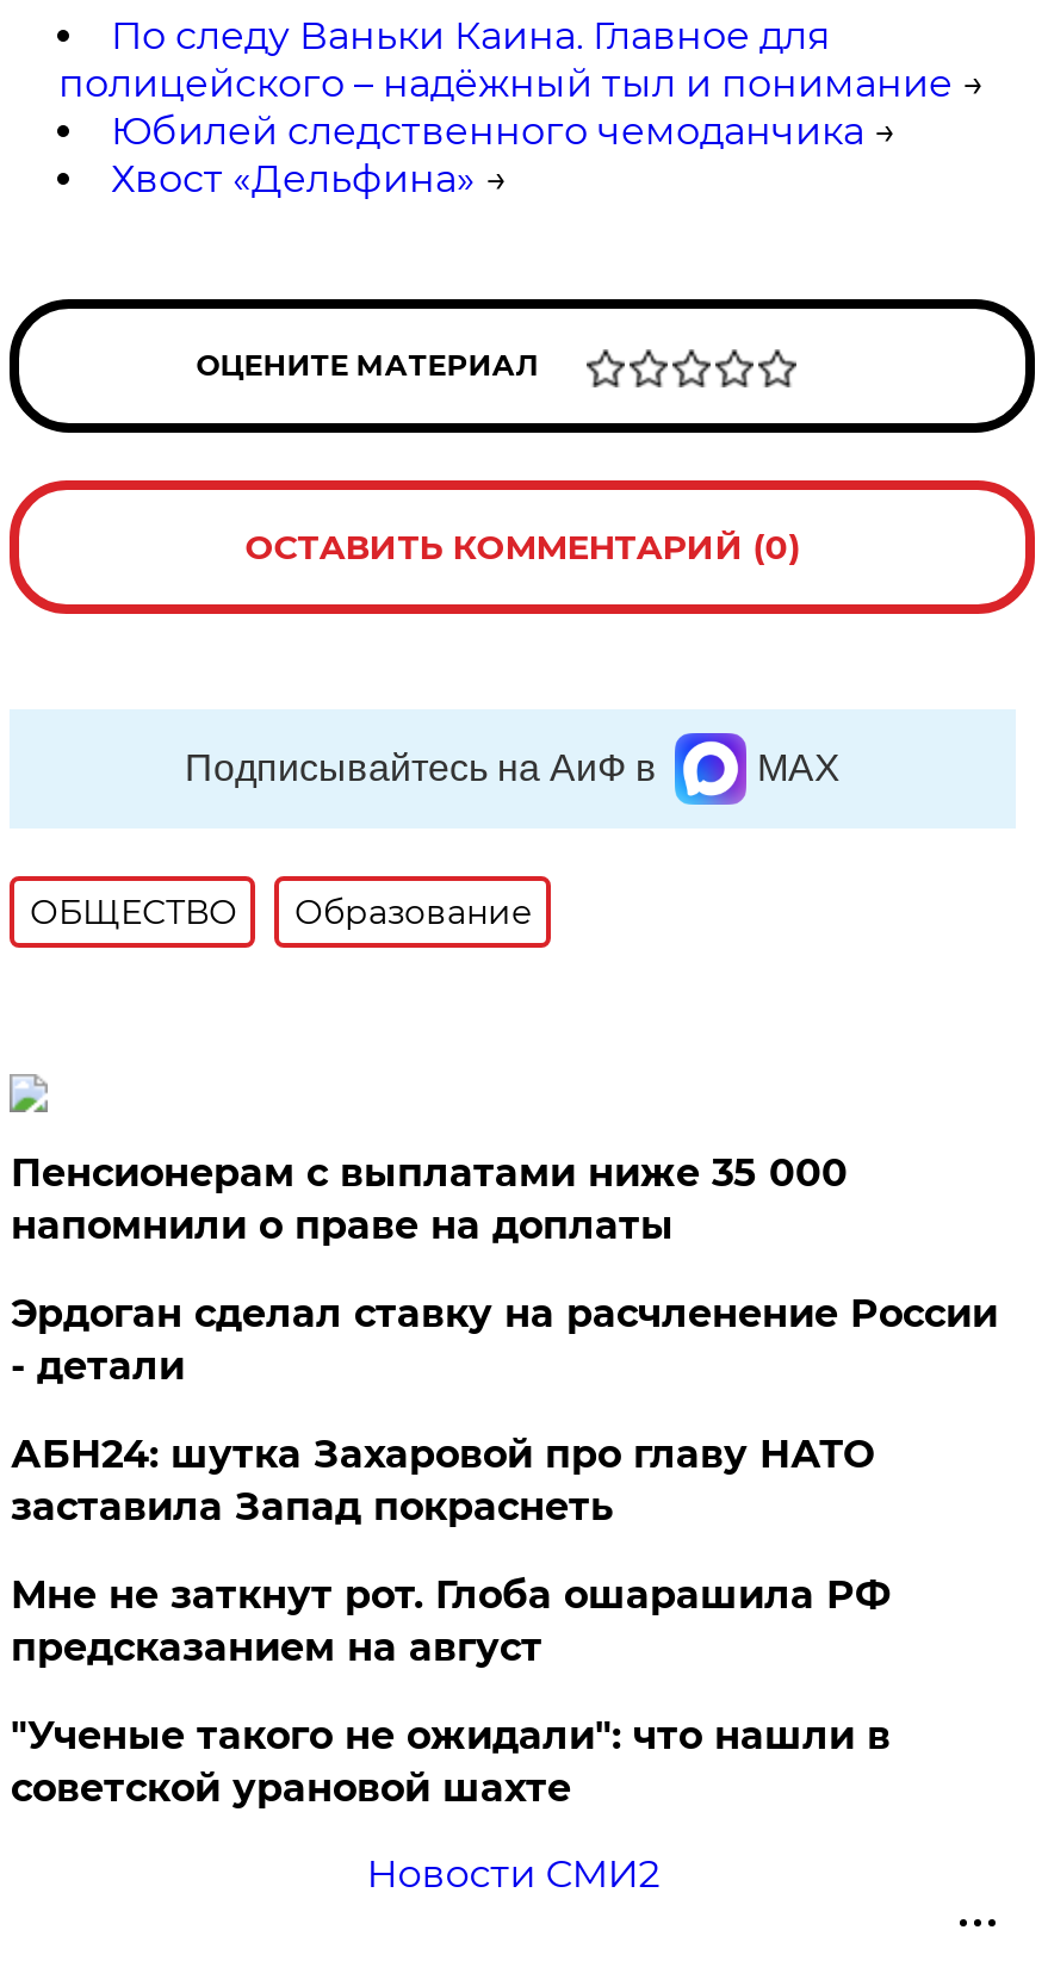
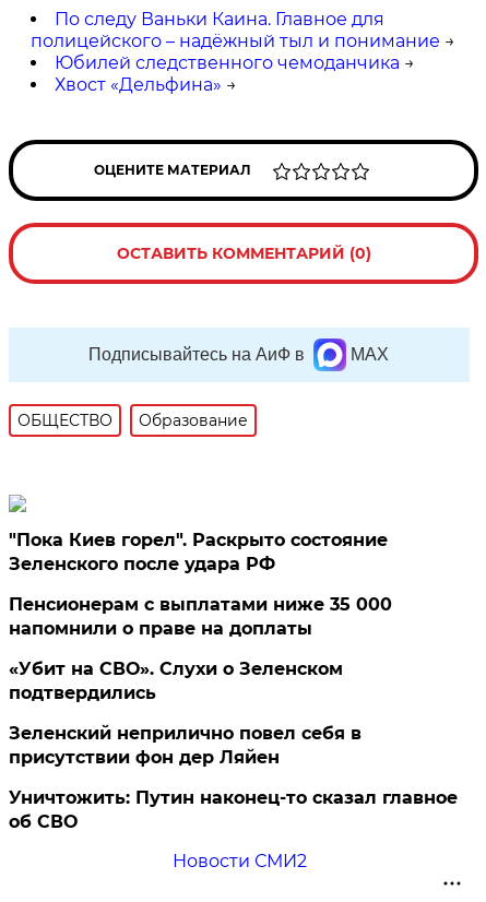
+ "Пока Киев горел". Раскрыто состояние
+ Зеленского после удара РФ

moved down: Пенсионерам с выплатами ниже 35 000 | напомнили о праве на доплаты

- Эрдоган сделал ставку на расчленение России
- - детали
- АБН24: шутка Захаровой про главу НАТО
- заставила Запад покраснеть
- Мне не заткнут рот. Глоба ошарашила РФ
- предсказанием на август
- "Ученые такого не ожидали": что нашли в
- советской урановой шахте
+ «Убит на СВО». Слухи о Зеленском
+ подтвердились
+ Зеленский неприлично повел cебя в
+ присутствии фон дер Ляйен
+ Уничтожить: Путин наконец-то сказал главное
+ об СВО
